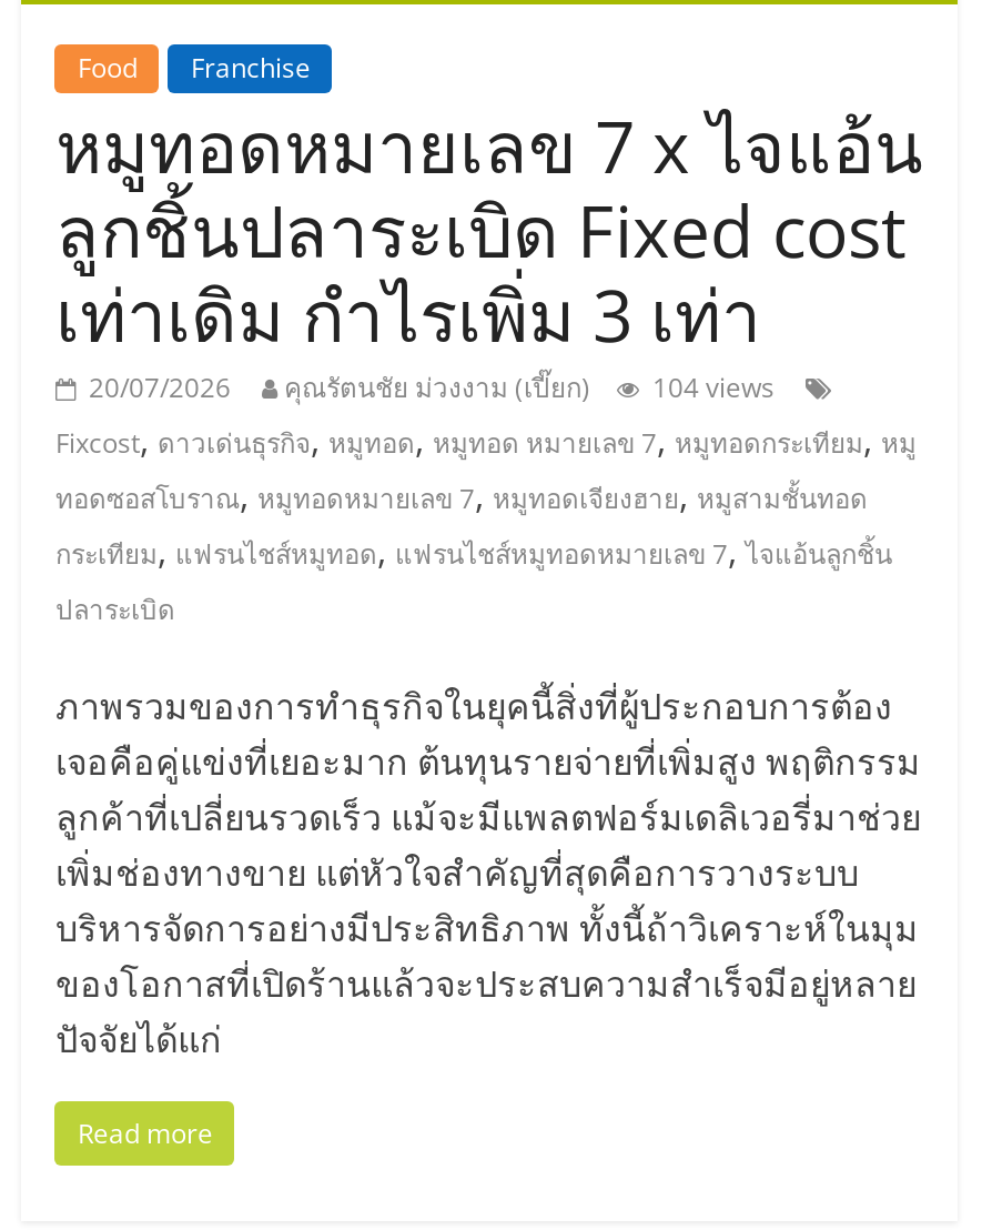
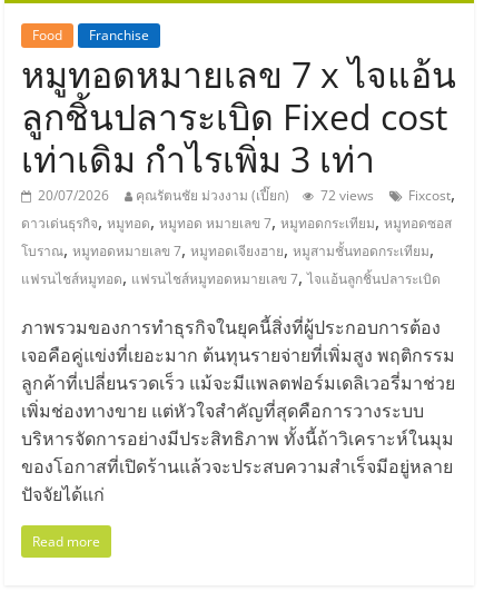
- 104 views
- Fixcost,ดาวเด่นธุรกิจ,หมูทอด,หมูทอด หมายเลข 7,หมูทอดกระเทียม,หมู
- ทอดซอสโบราณ,หมูทอดหมายเลข 7,หมูทอดเจียงฮาย,หมูสามชั้นทอด
- กระเทียม,แฟรนไชส์หมูทอด,แฟรนไชส์หมูทอดหมายเลข 7,ไจแอ้นลูกชิ้น
- ปลาระเบิด
+ 72 views
+ Fixcost,
+ ดาวเด่นธุรกิจ,หมูทอด,หมูทอด หมายเลข 7,หมูทอดกระเทียม,หมูทอดซอส
+ โบราณ,หมูทอดหมายเลข 7,หมูทอดเจียงฮาย,หมูสามชั้นทอดกระเทียม,
+ แฟรนไชส์หมูทอด,แฟรนไชส์หมูทอดหมายเลข 7,ไจแอ้นลูกชิ้นปลาระเบิด
